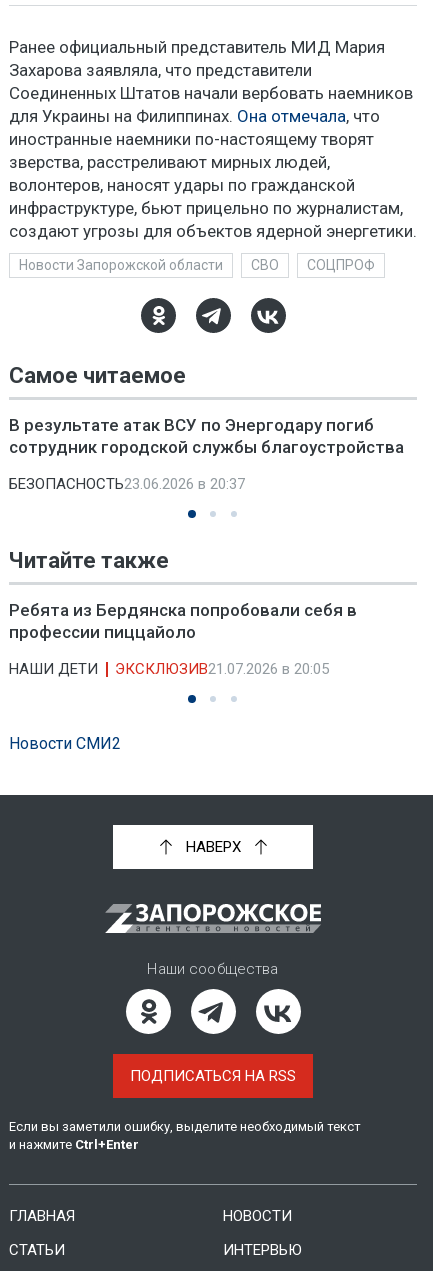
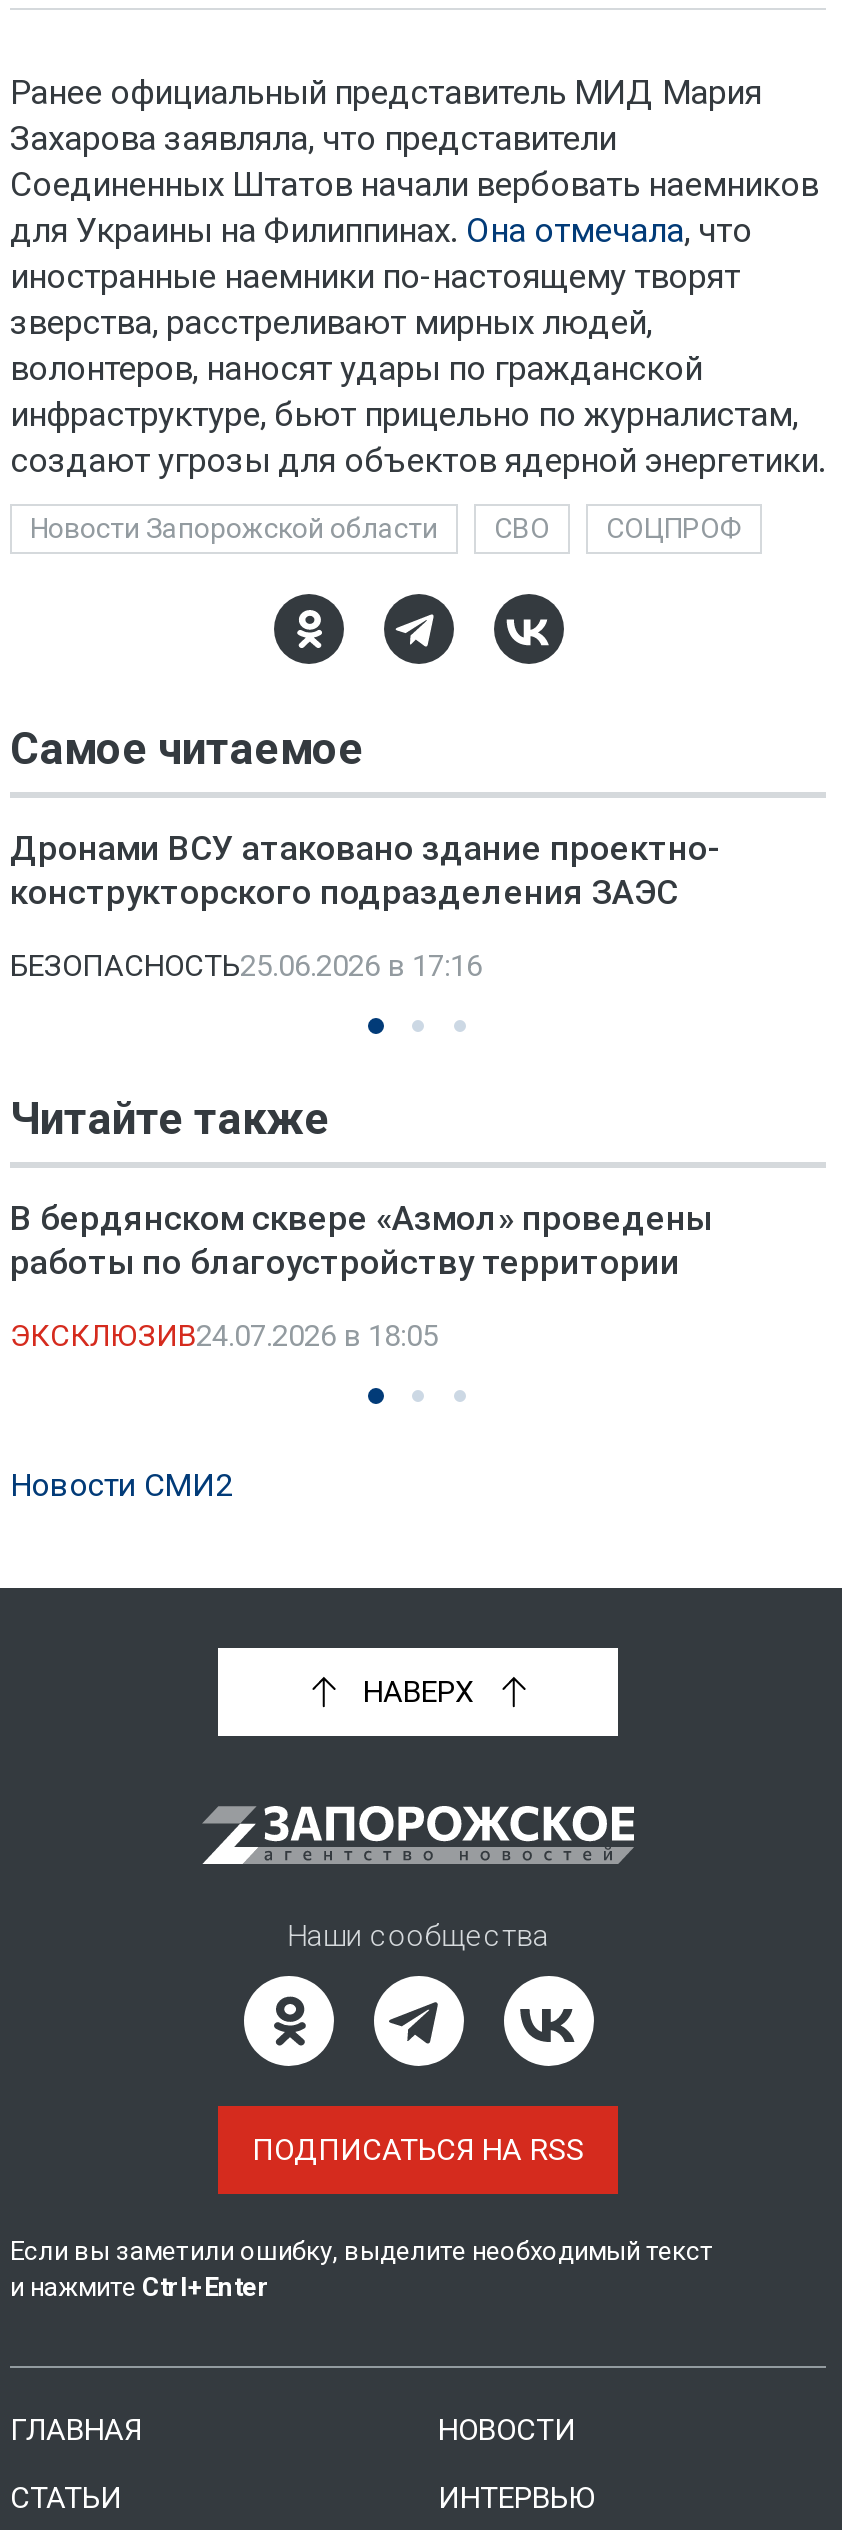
- В результате атак ВСУ по Энергодару погиб
- сотрудник городской службы благоустройства
+ Дронами ВСУ атаковано здание проектно-
+ конструкторского подразделения ЗАЭС

- БЕЗОПАСНОСТЬ23.06.2026 в 20:37
+ БЕЗОПАСНОСТЬ25.06.2026 в 17:16

- Ребята из Бердянска попробовали себя в
- профессии пиццайоло
+ В бердянском сквере «Азмол» проведены
+ работы по благоустройству территории

- НАШИ ДЕТИ
- ЭКСКЛЮЗИВ21.07.2026 в 20:05
+ ЭКСКЛЮЗИВ24.07.2026 в 18:05
